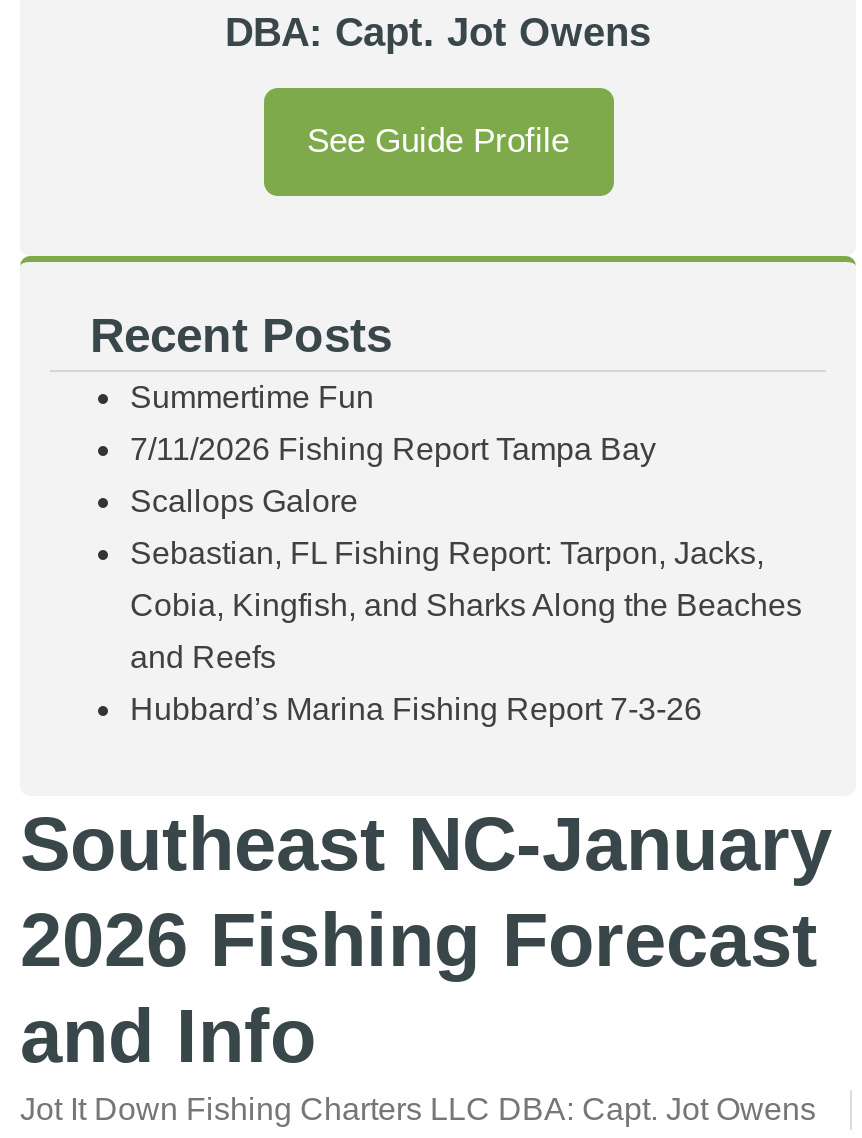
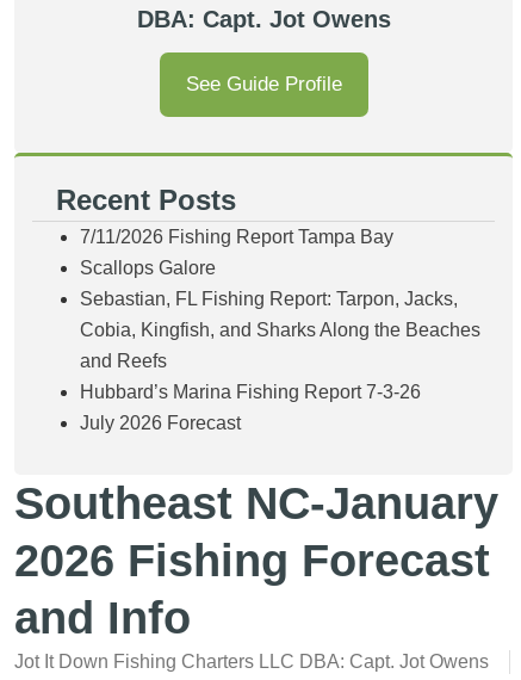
- Summertime Fun

moved up: 7/11/2026 Fishing Report Tampa Bay | Scallops Galore | Sebastian, FL Fishing Report: Tarpon, Jacks, | Cobia, Kingfish, and Sharks Along the Beaches | and Reefs | Hubbard’s Marina Fishing Report 7-3-26

+ July 2026 Forecast
